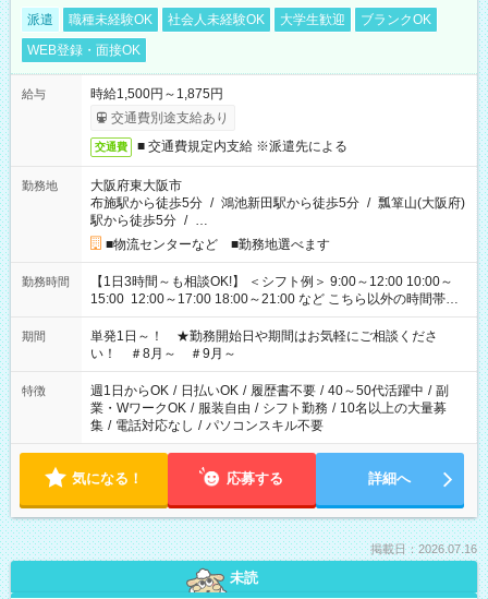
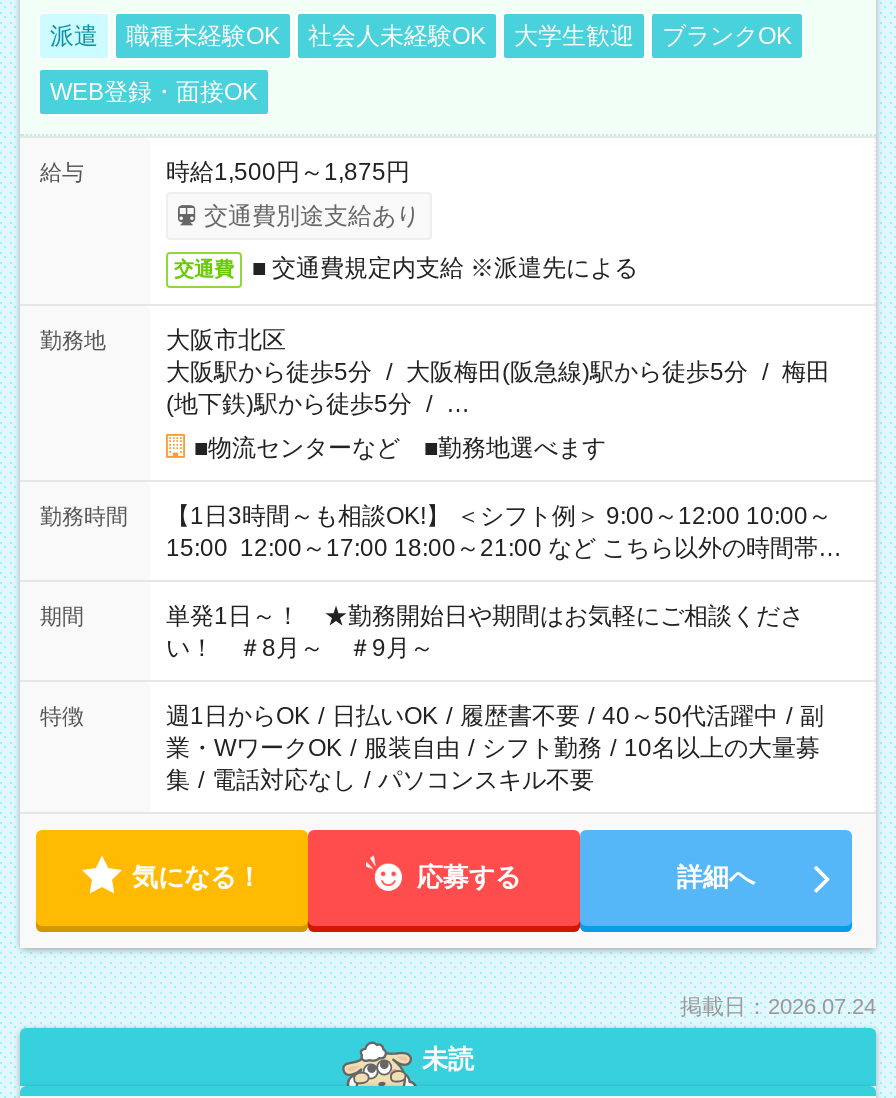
- 大阪府東大阪市
- 布施駅から徒歩5分 / 鴻池新田駅から徒歩5分 / 瓢箪山(大阪府)
- 駅から徒歩5分 / …
+ 大阪市北区
+ 大阪駅から徒歩5分 / 大阪梅田(阪急線)駅から徒歩5分 / 梅田
+ (地下鉄)駅から徒歩5分 / …

- 掲載日：2026.07.16
+ 掲載日：2026.07.24
